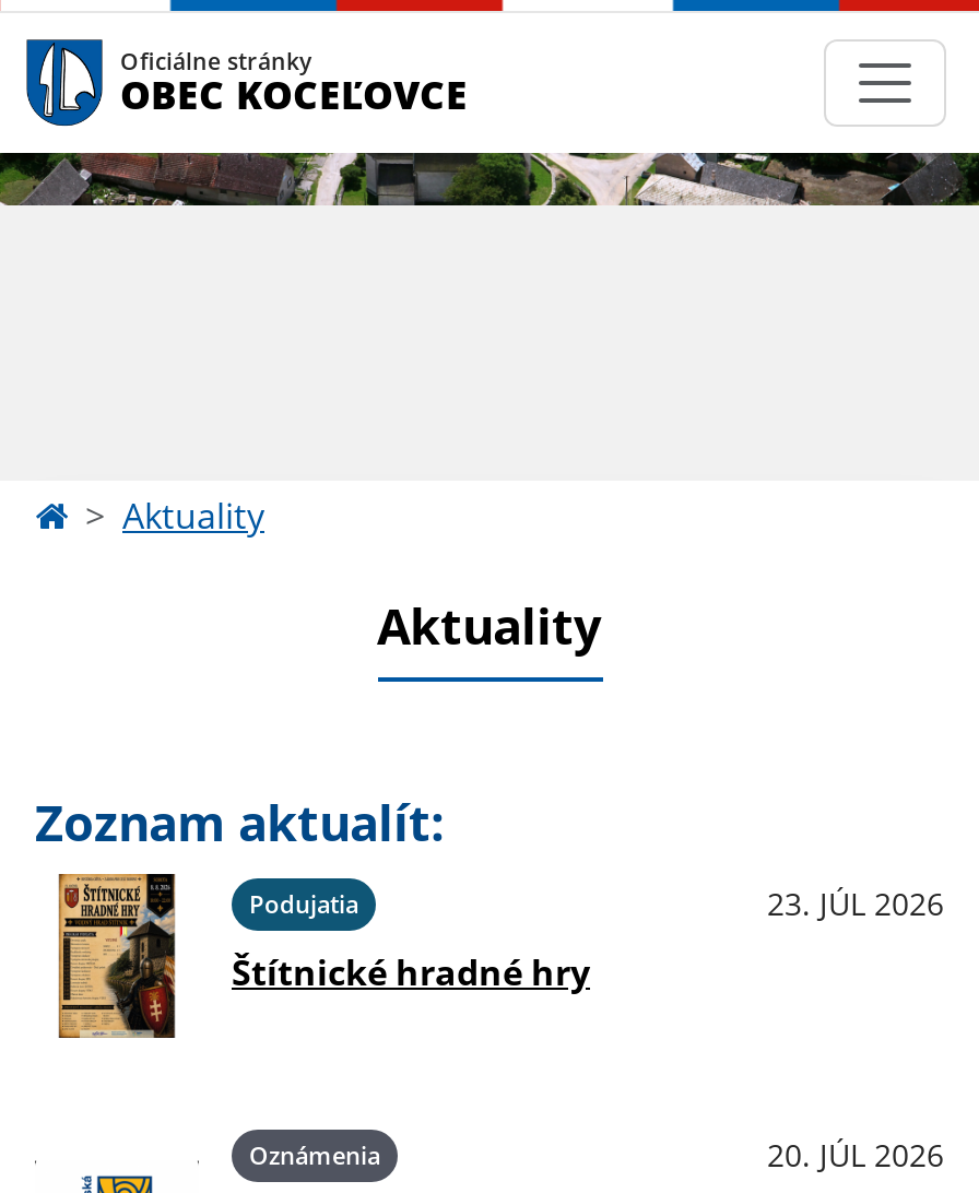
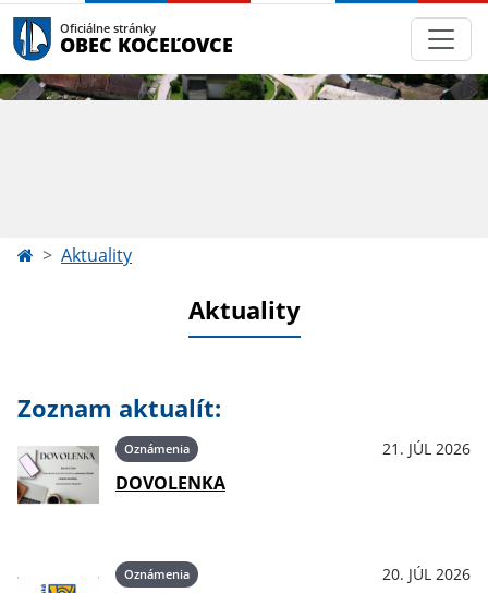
- [image]
- Štítnické hradné hry
+ [image]
+ DOVOLENKA

- Podujatia
- 23. JÚL 2026
+ Oznámenia
+ 21. JÚL 2026
